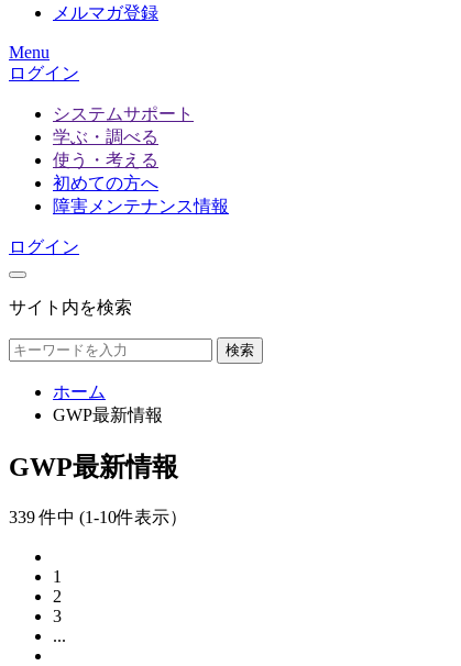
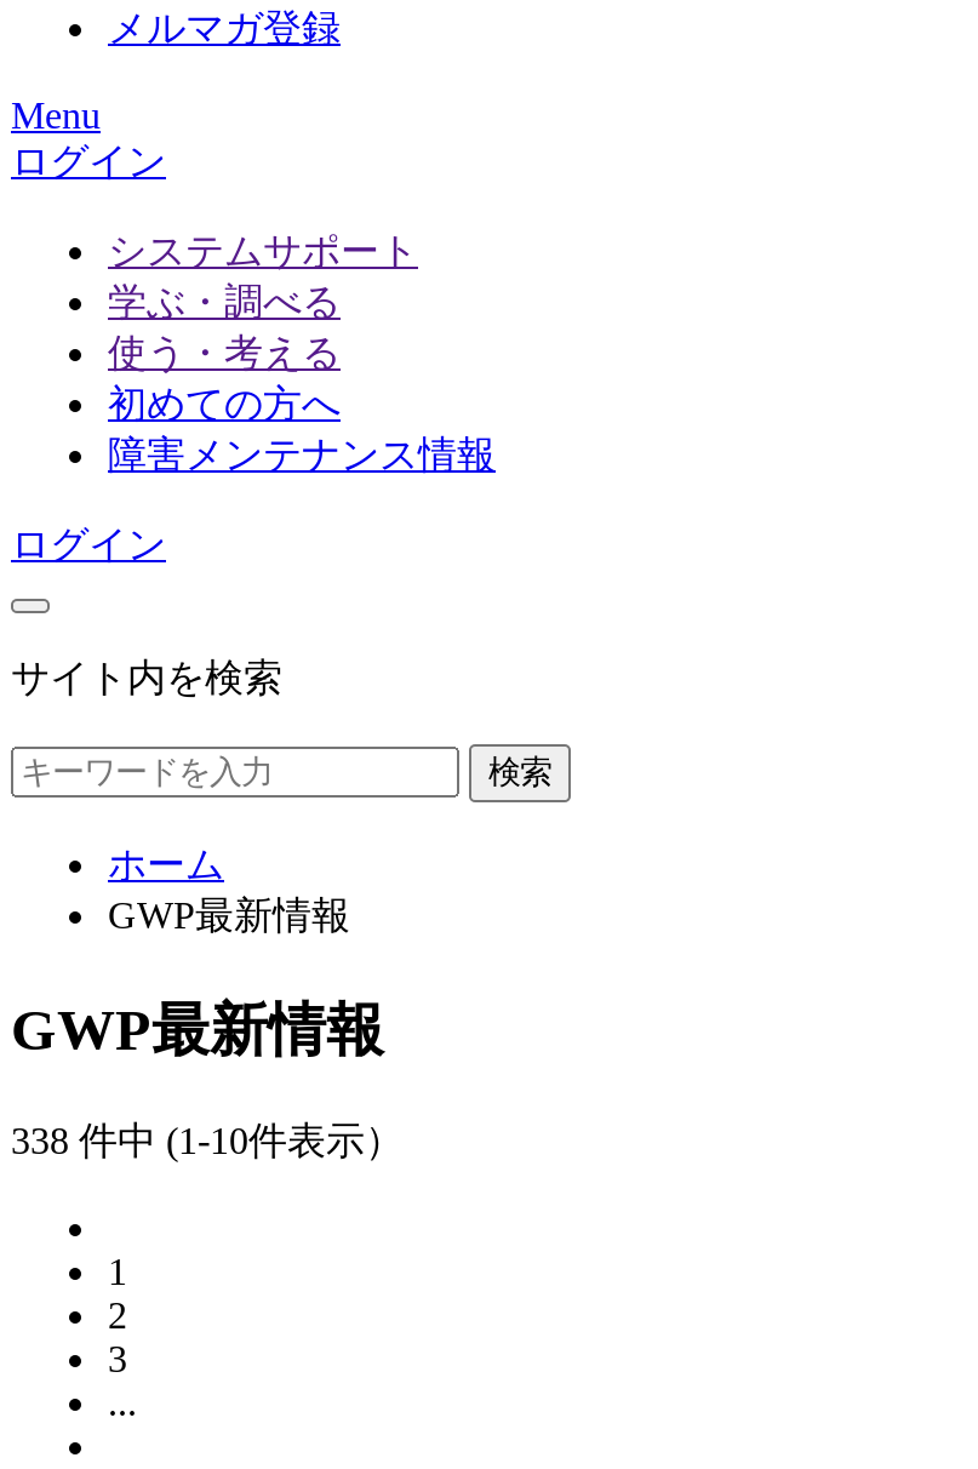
- 339 件中 (1-10件表示）
+ 338 件中 (1-10件表示）
